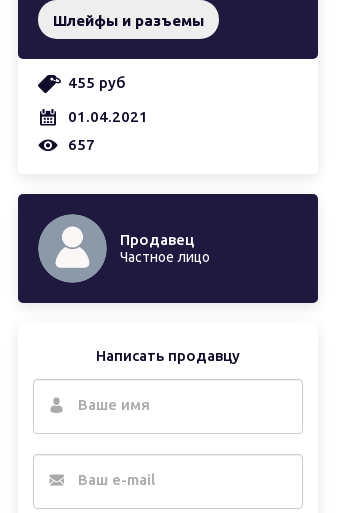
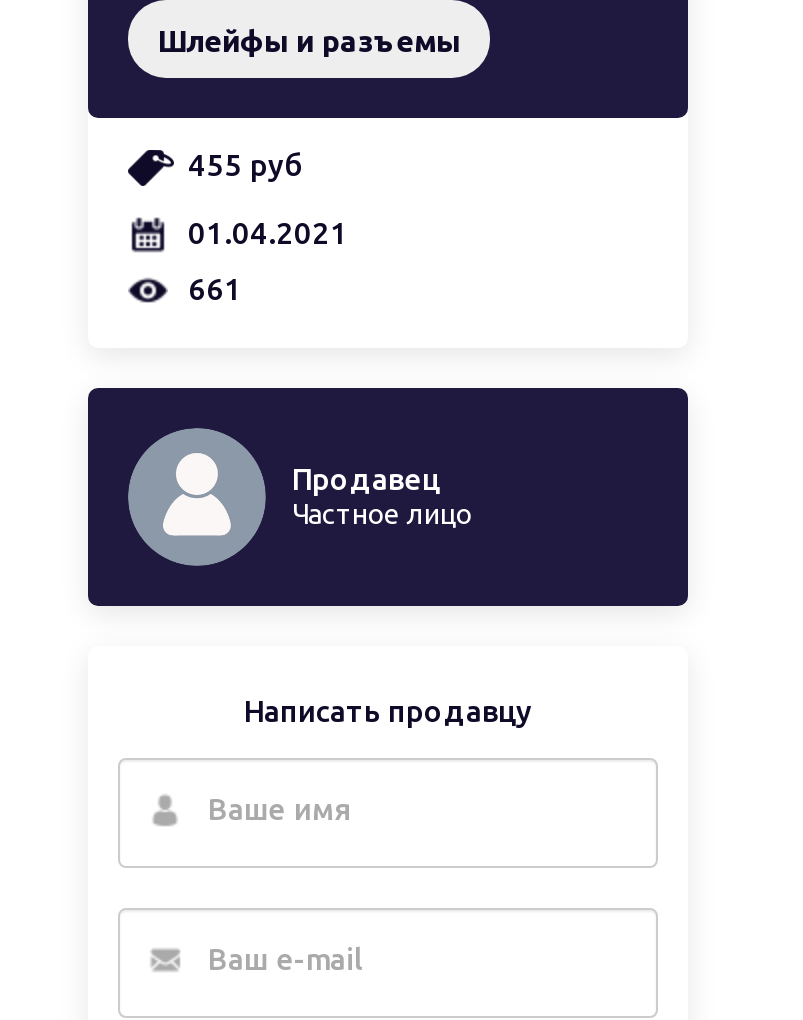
- 657
+ 661
